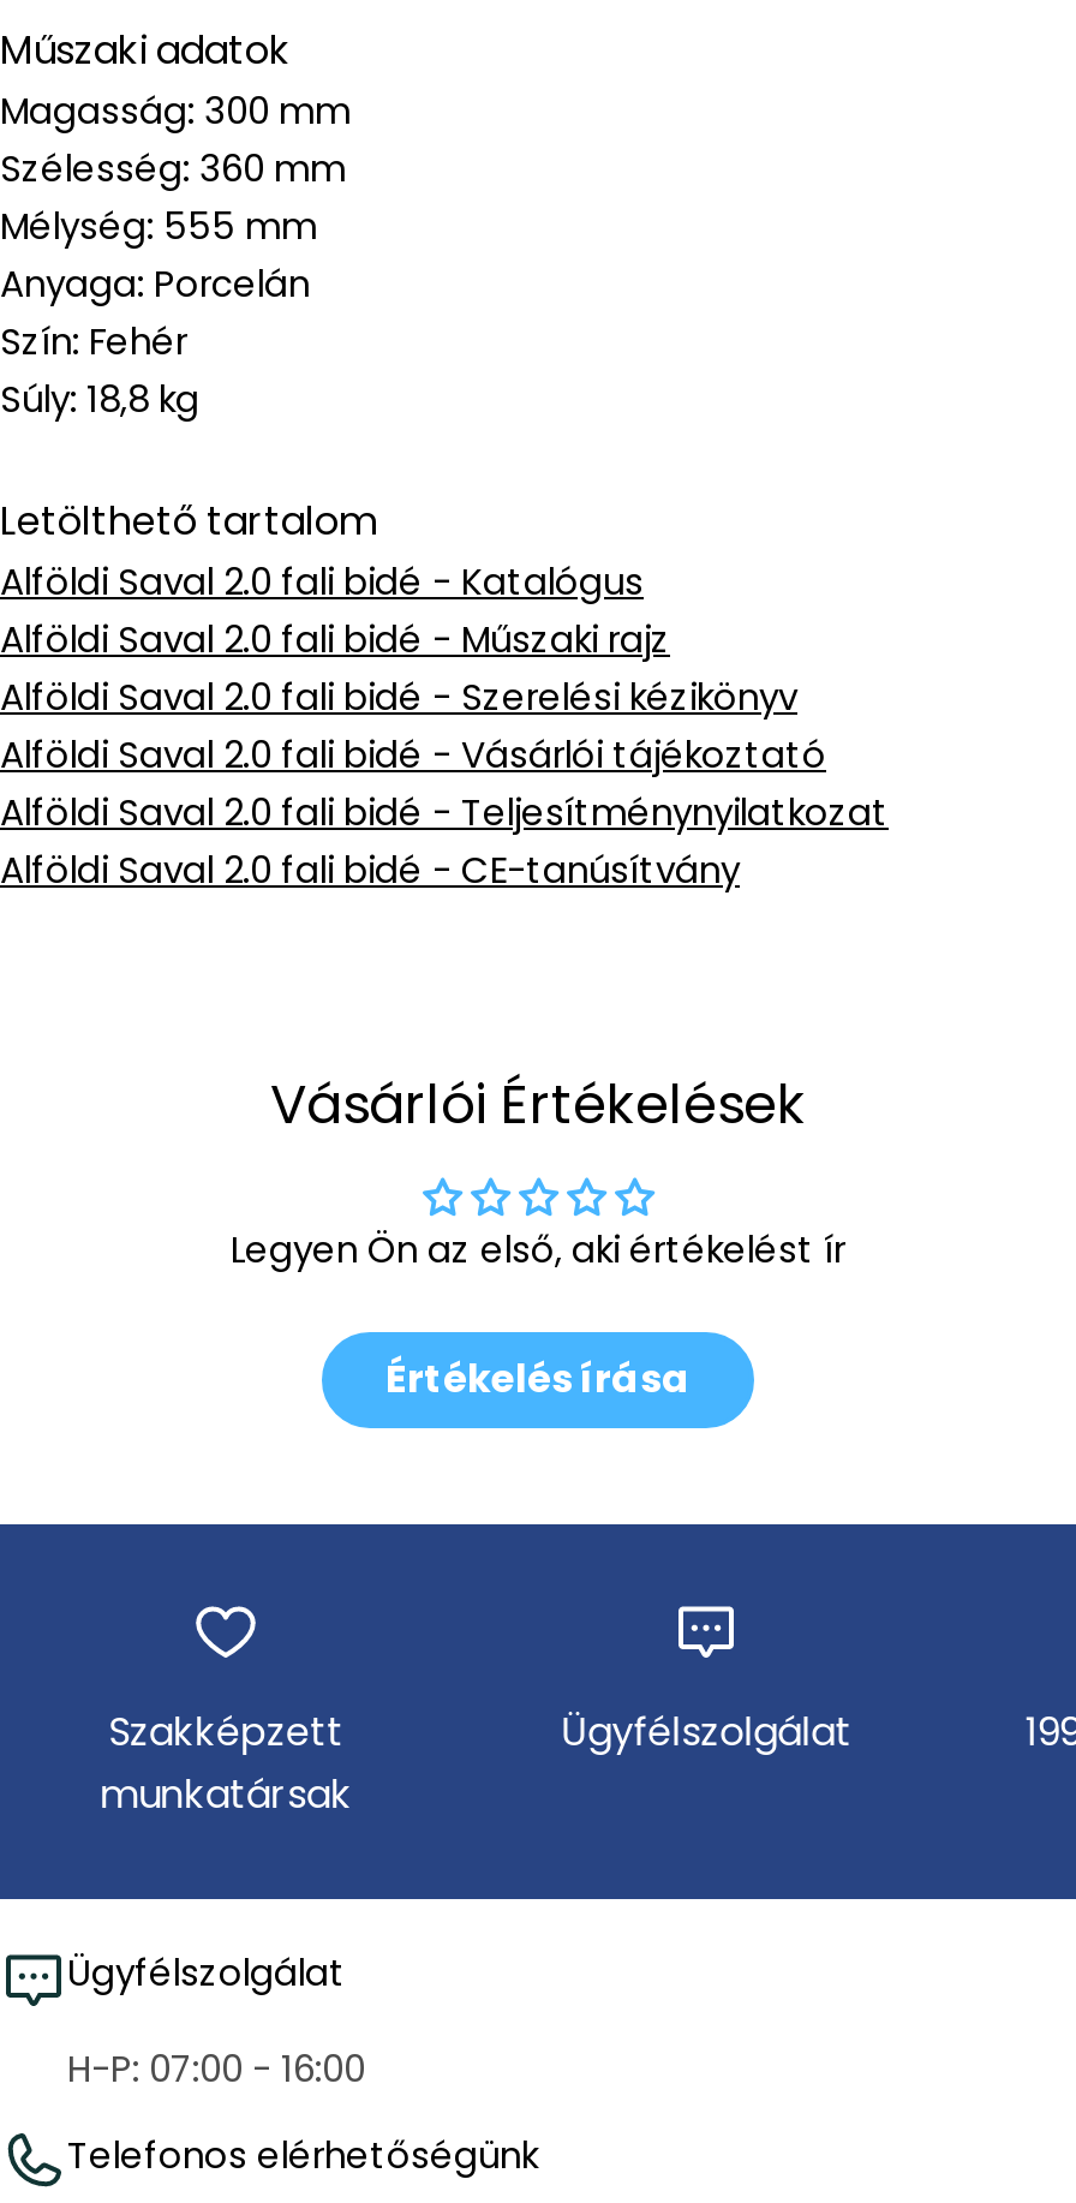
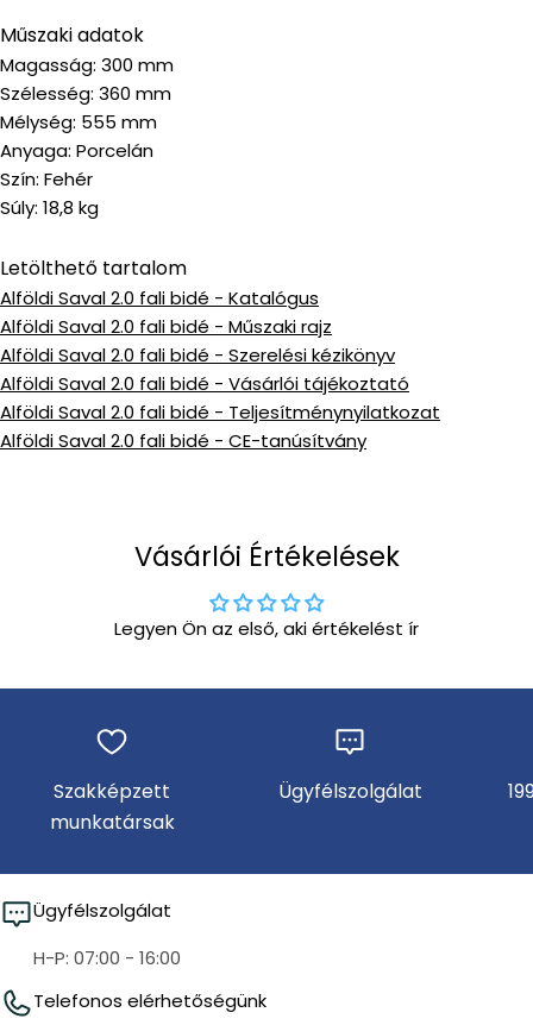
- Értékelés írása
